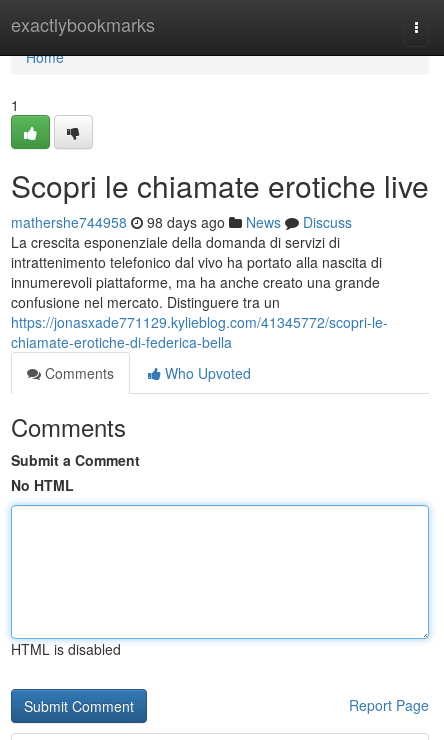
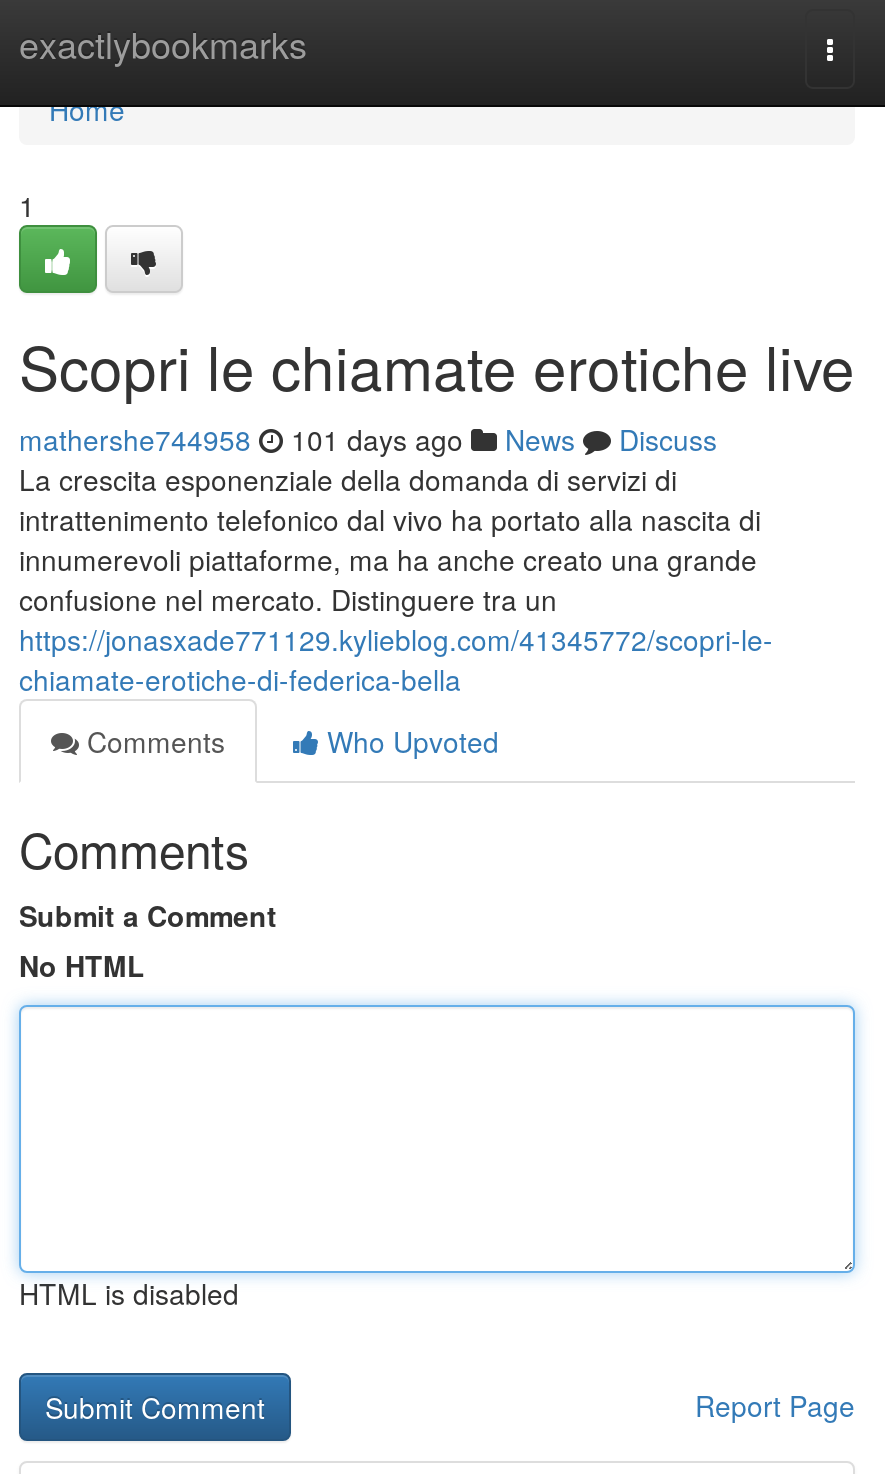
- mathershe744958 98 days ago News Discuss
+ mathershe744958 101 days ago News Discuss
